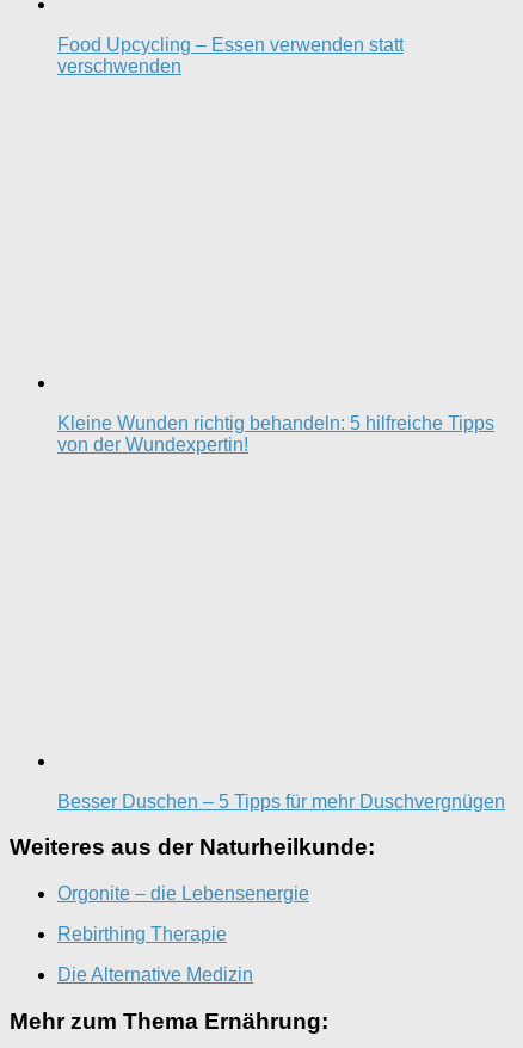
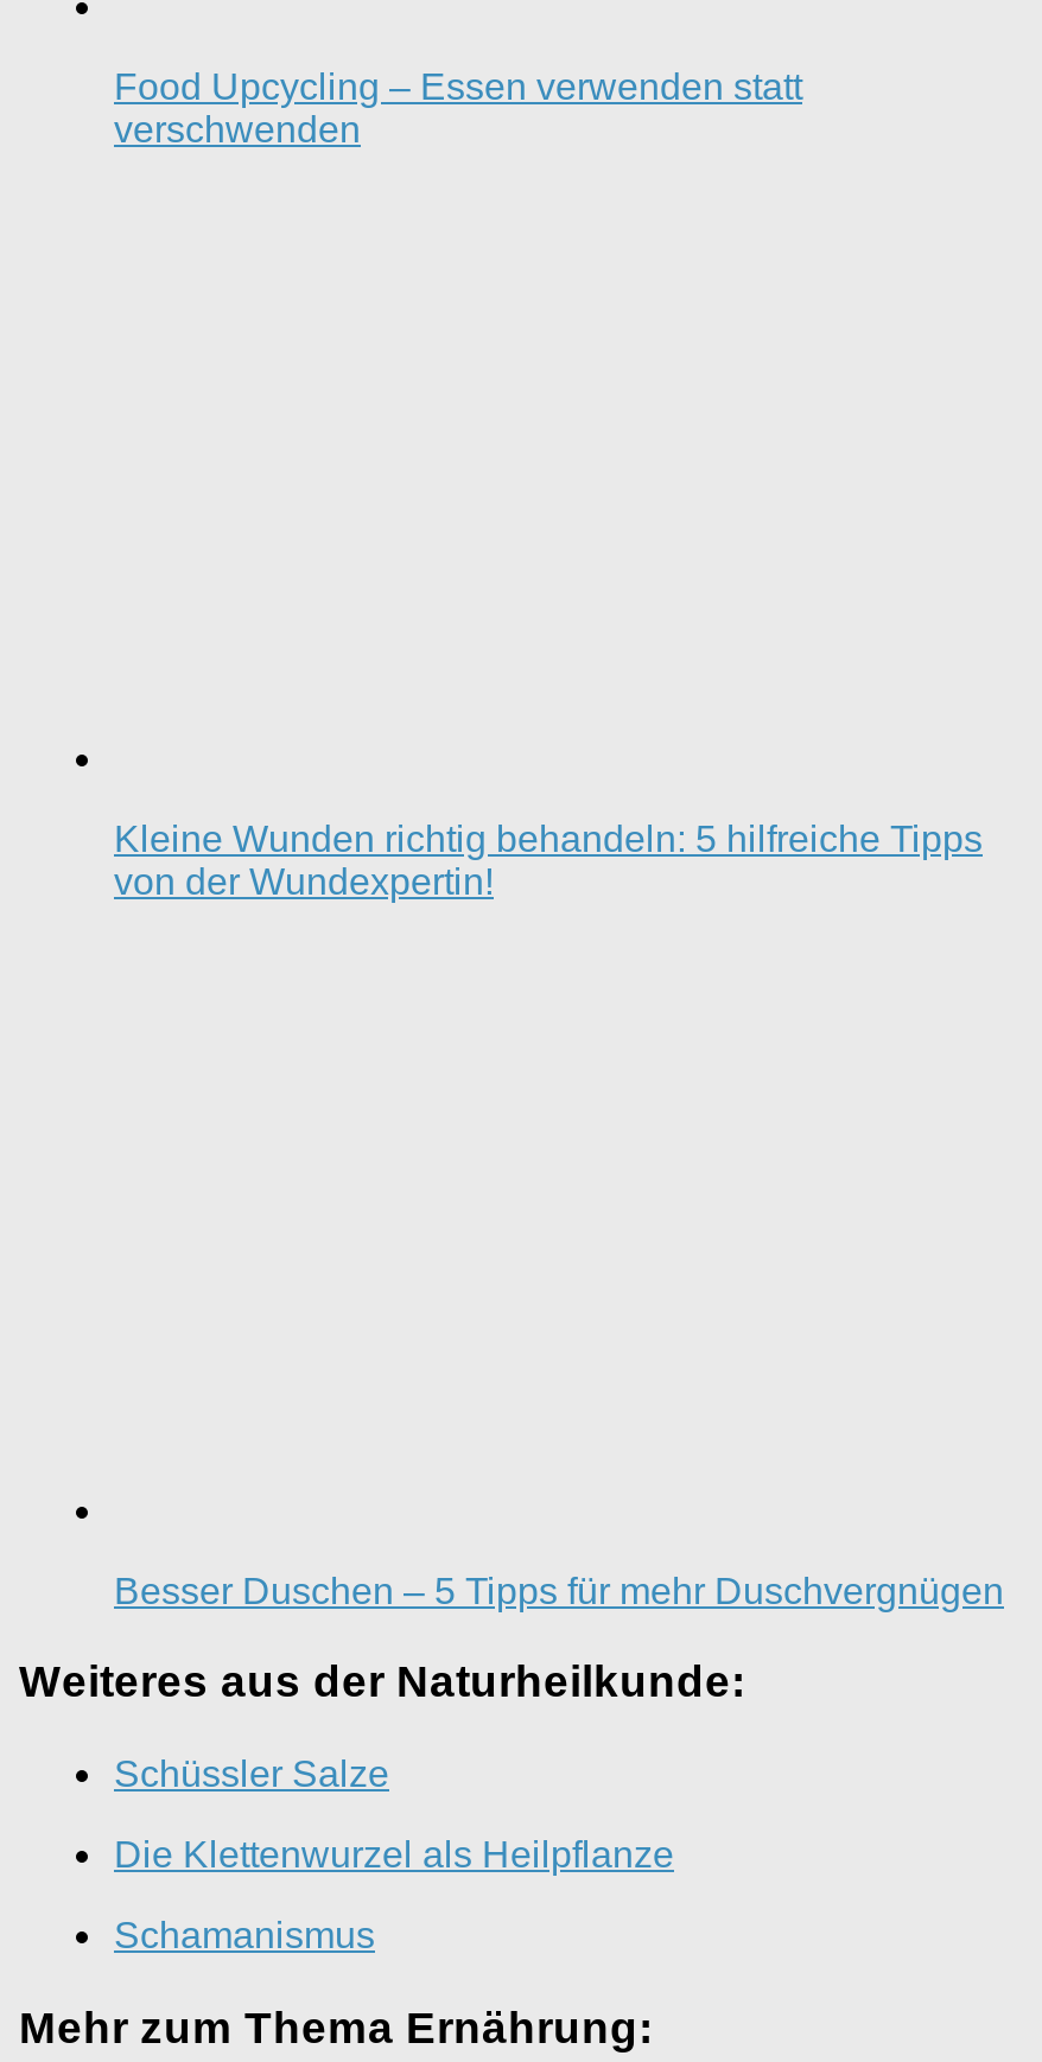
- Orgonite – die Lebensenergie
+ Schüssler Salze

- Rebirthing Therapie
+ Die Klettenwurzel als Heilpflanze

- Die Alternative Medizin
+ Schamanismus
